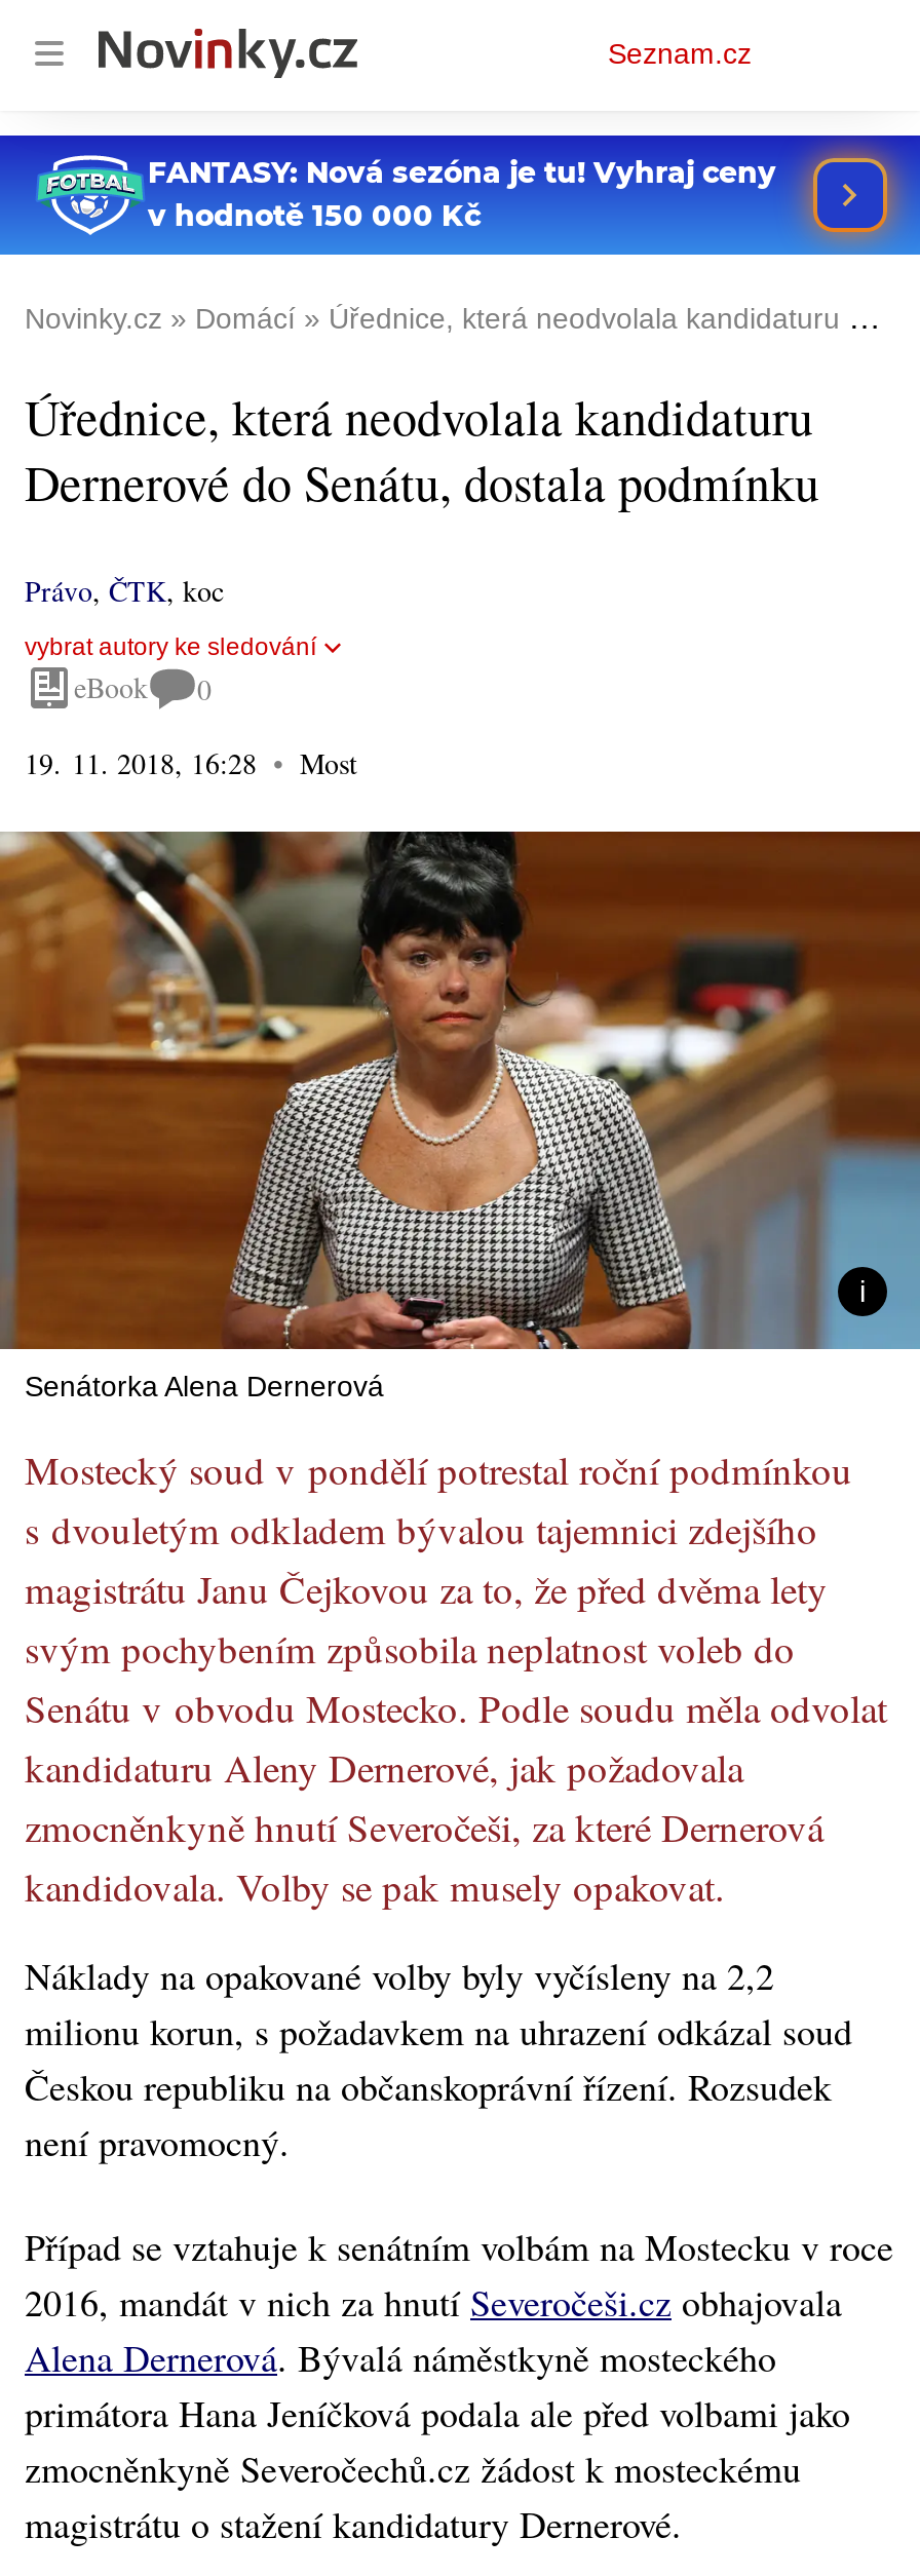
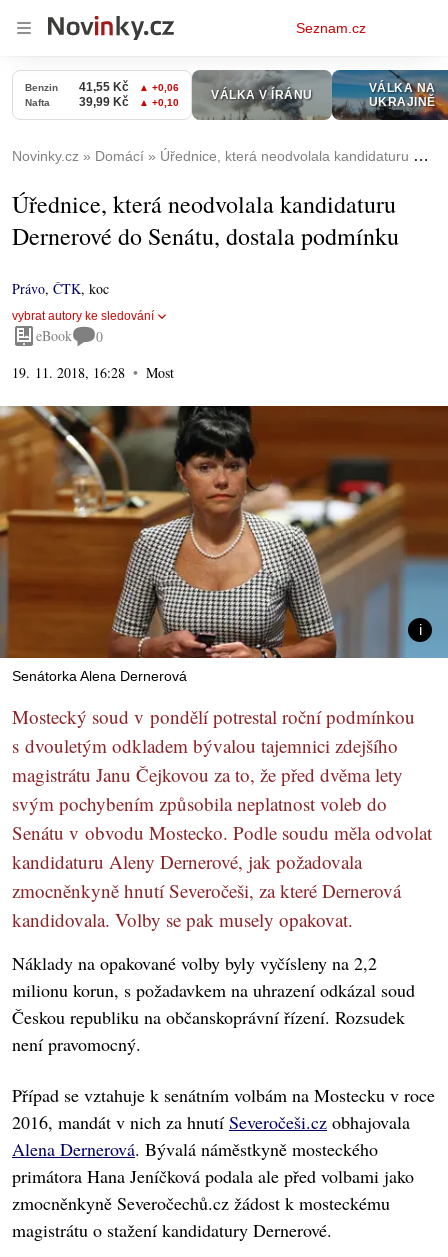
- [image]
+ [image]
